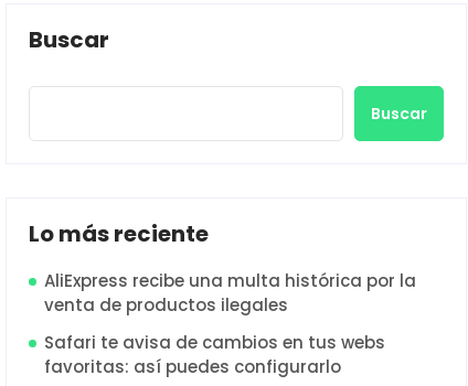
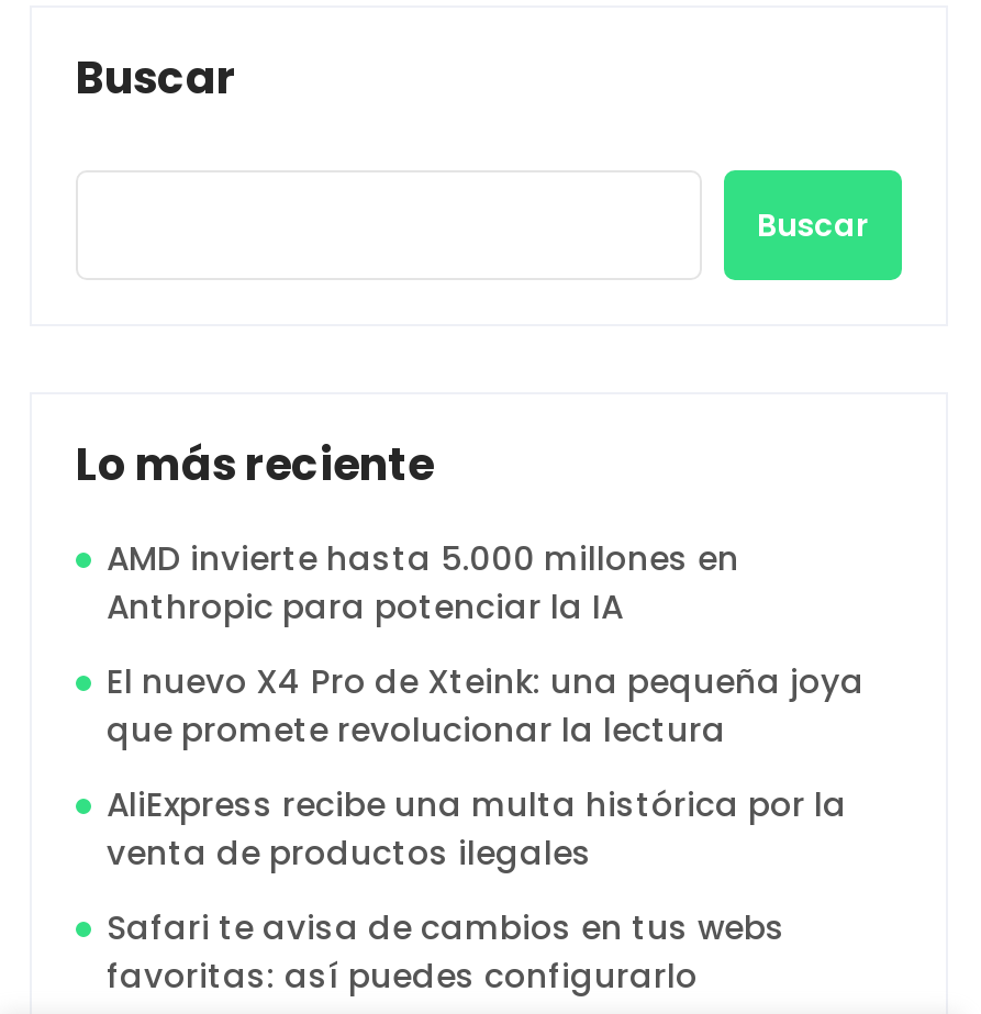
+ AMD invierte hasta 5.000 millones en
+ Anthropic para potenciar la IA
+ El nuevo X4 Pro de Xteink: una pequeña joya
+ que promete revolucionar la lectura
